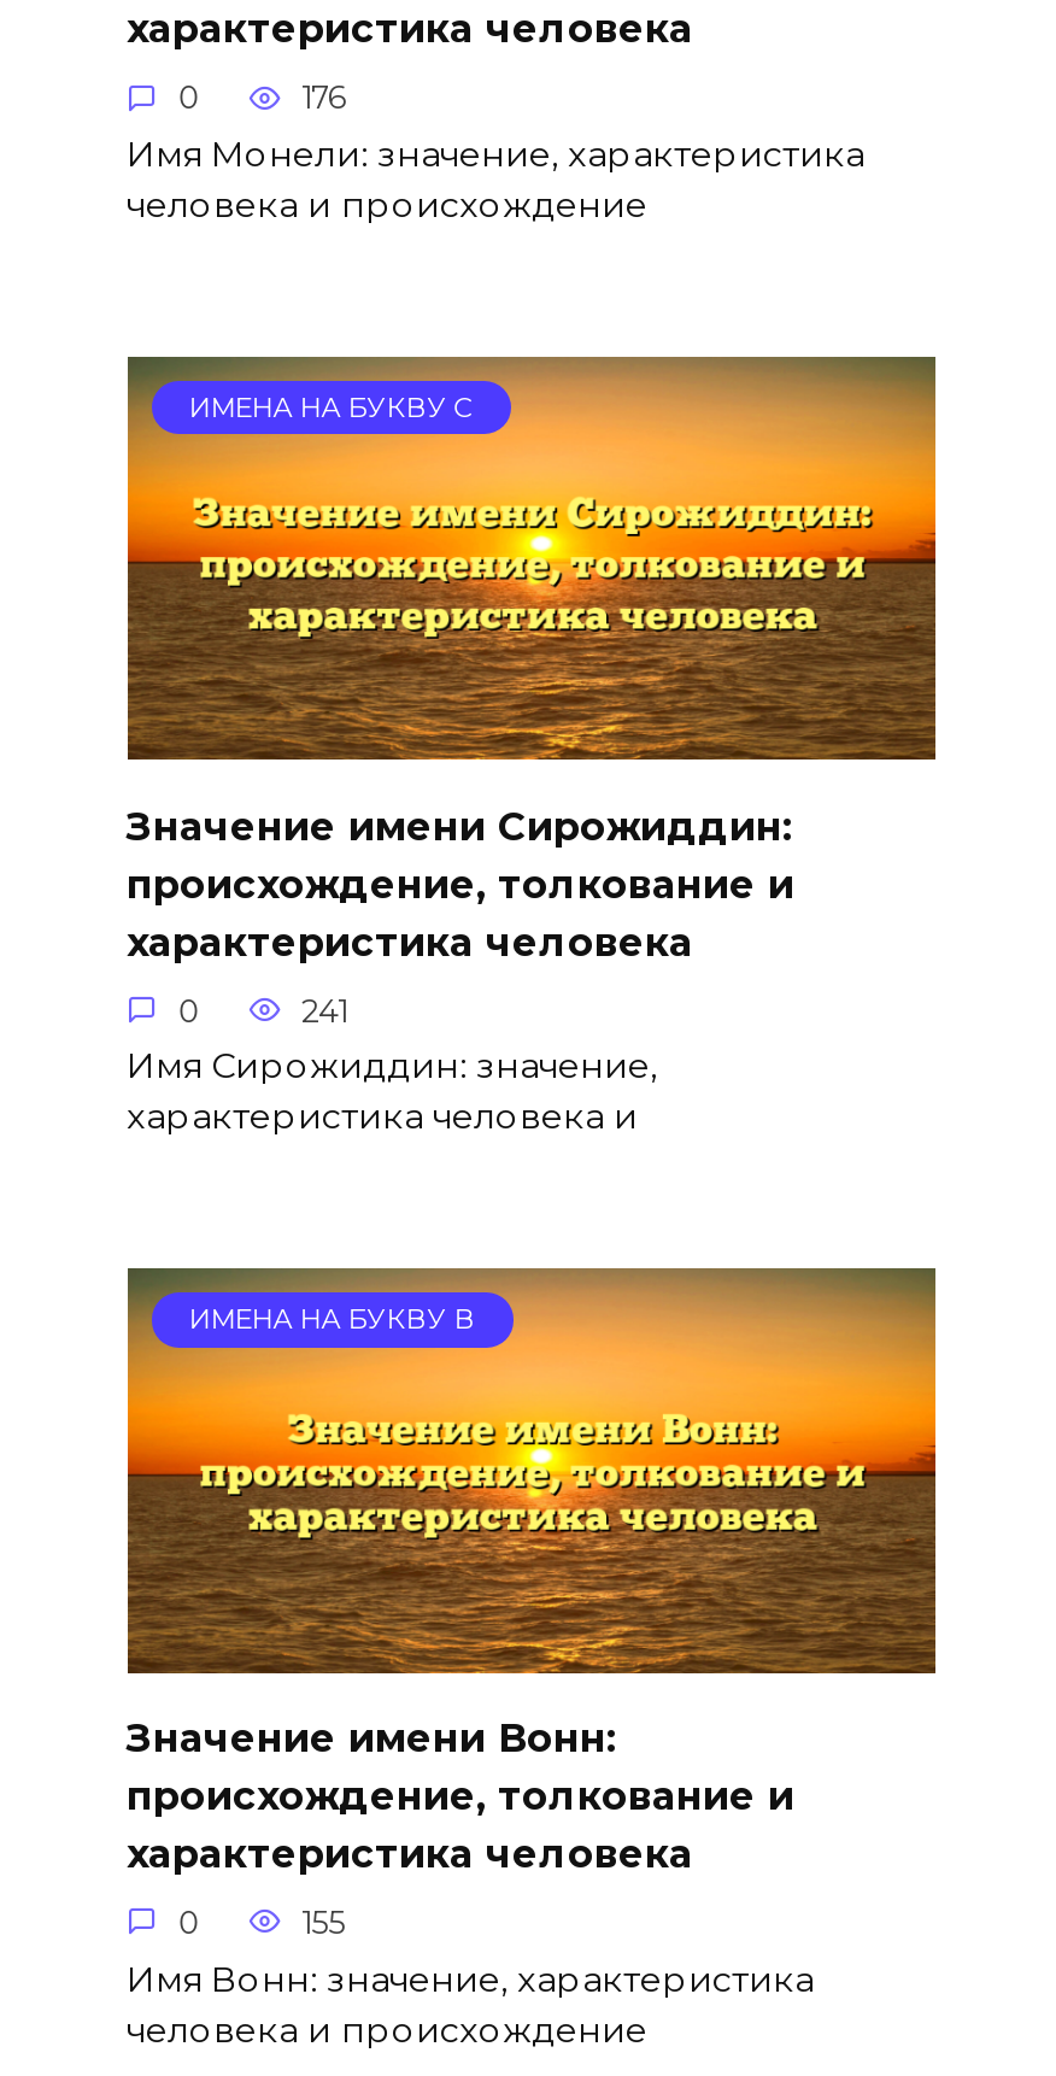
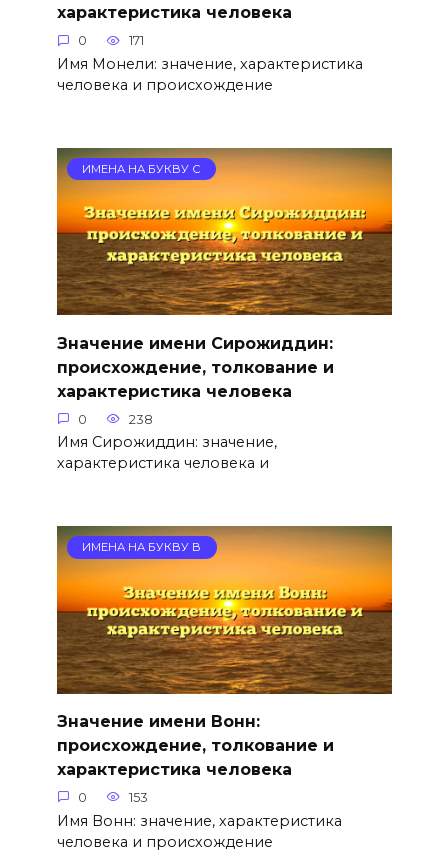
- 176
+ 171

- 241
+ 238

- 155
+ 153
